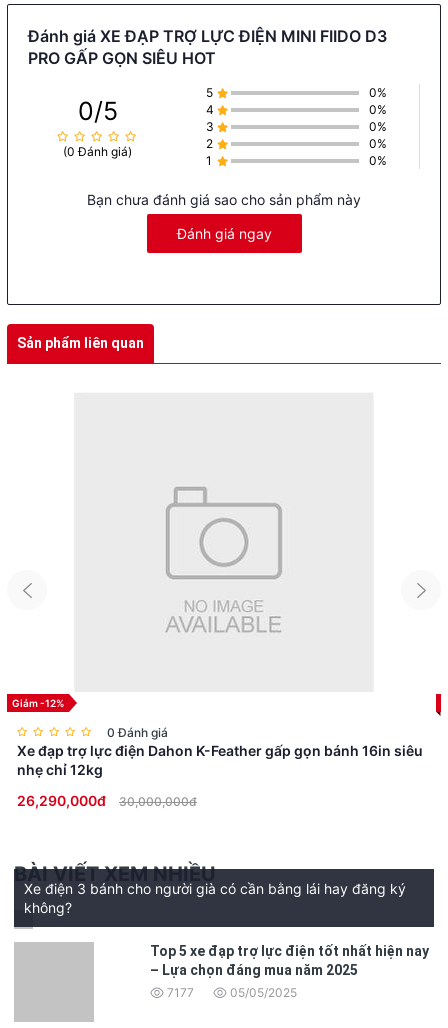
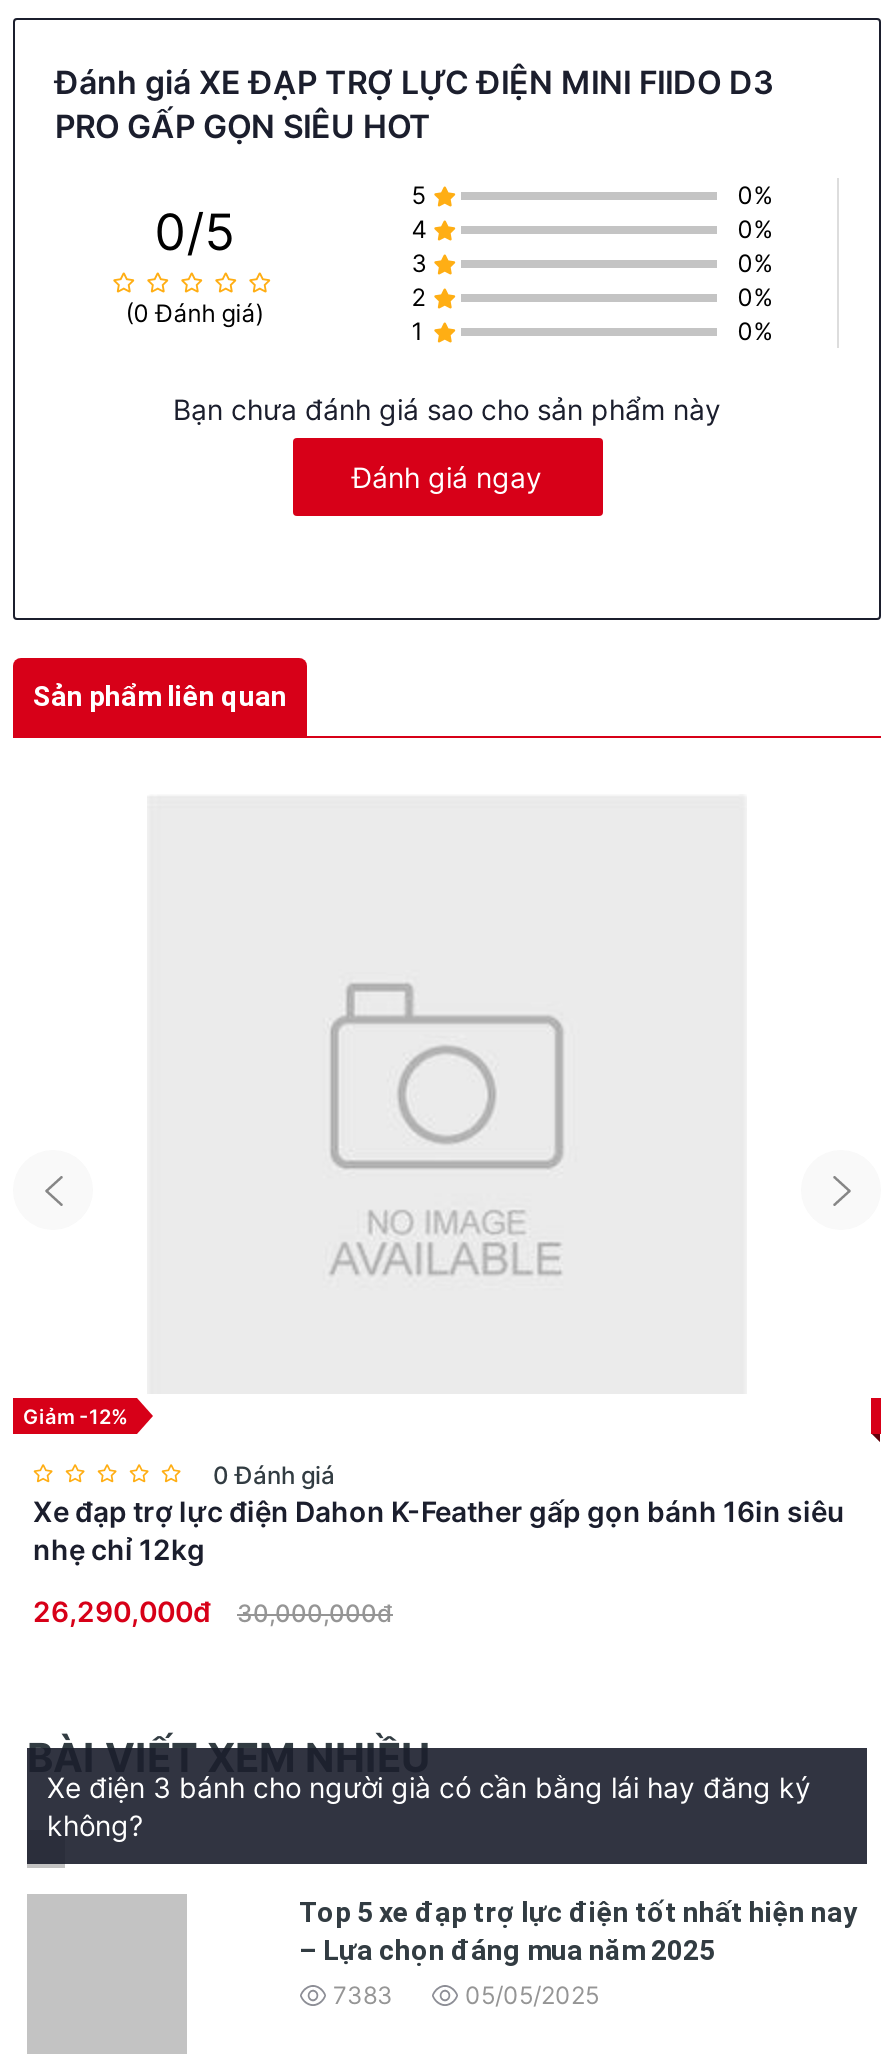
- 7177
+ 7383
